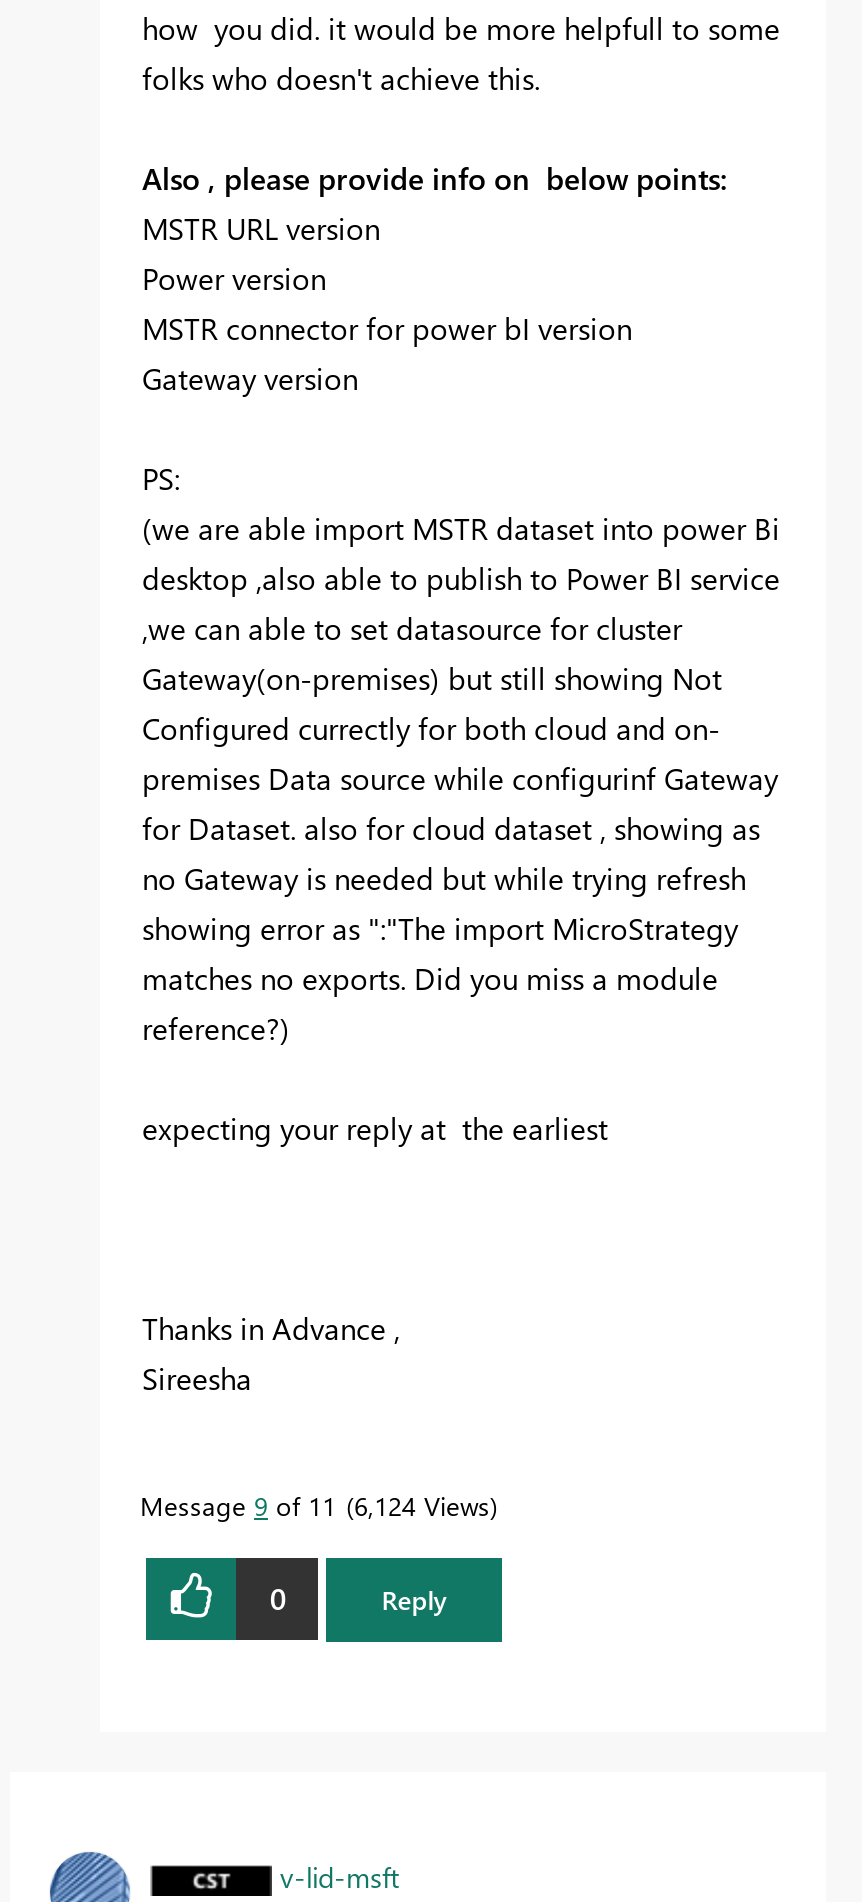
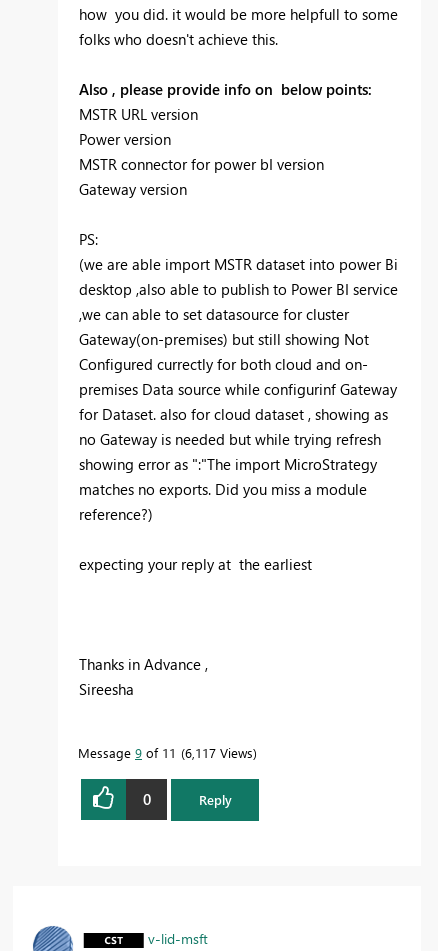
- Message 9 of 11 6,124 Views
+ Message 9 of 11 6,117 Views
